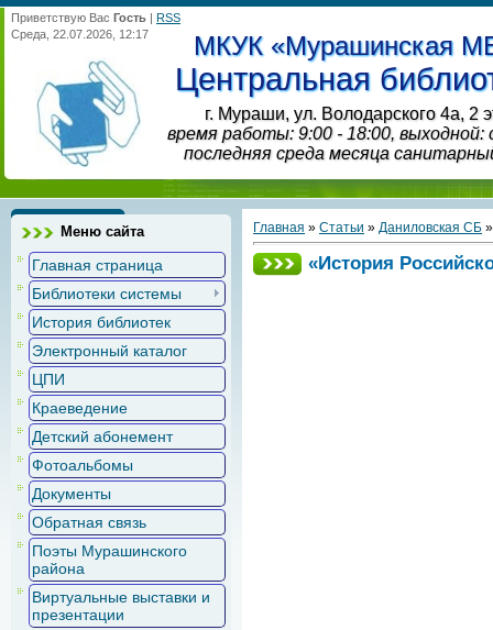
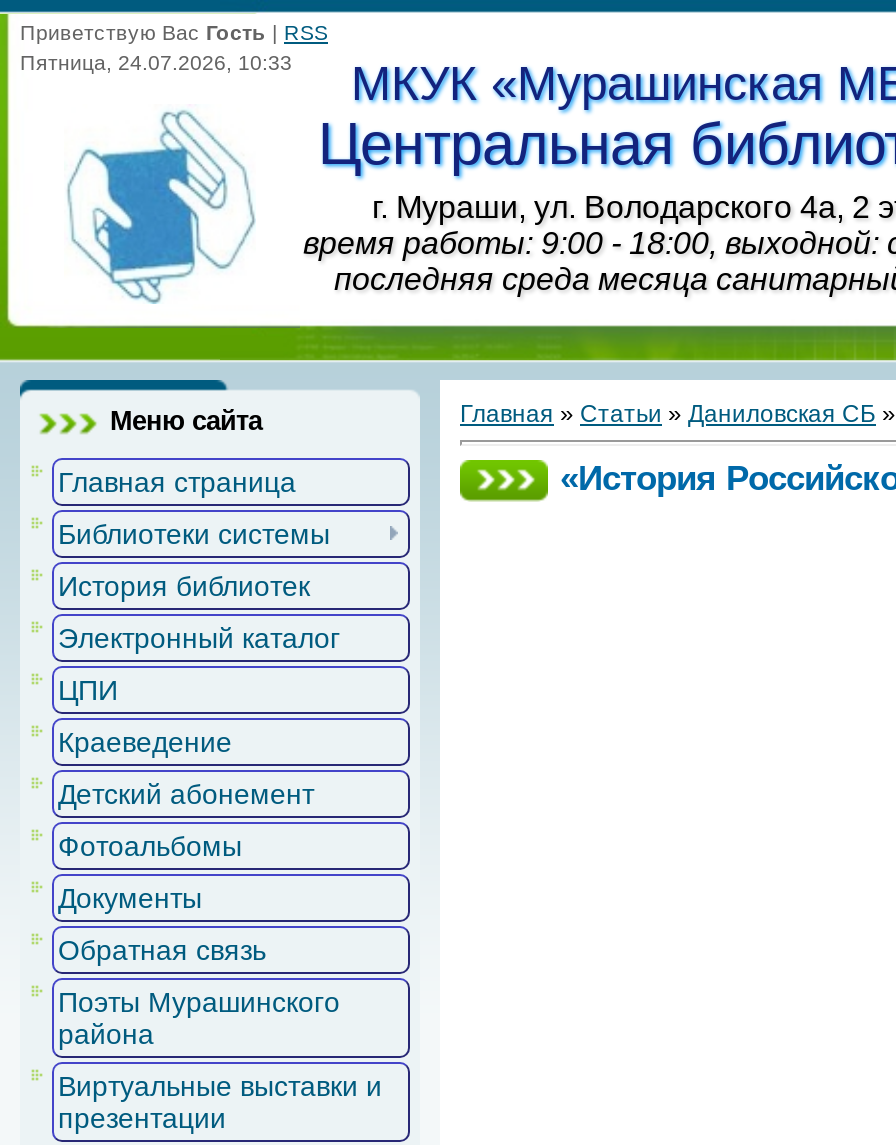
- Среда, 22.07.2026, 12:17
+ Пятница, 24.07.2026, 10:33
